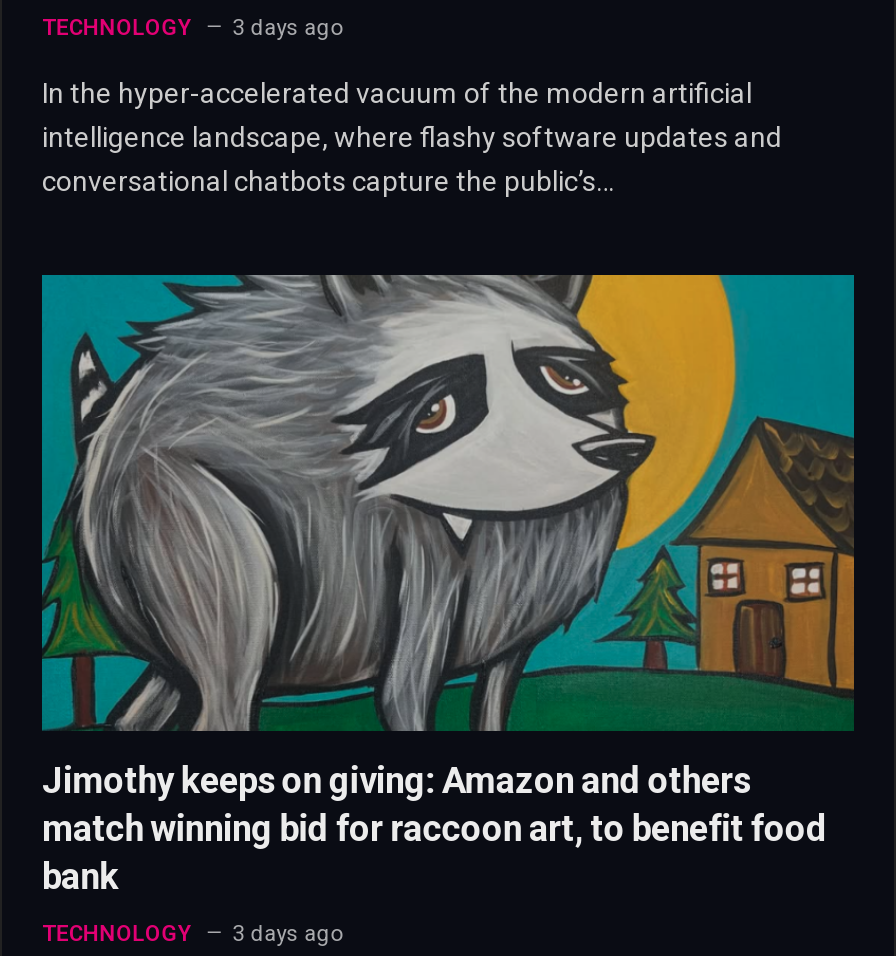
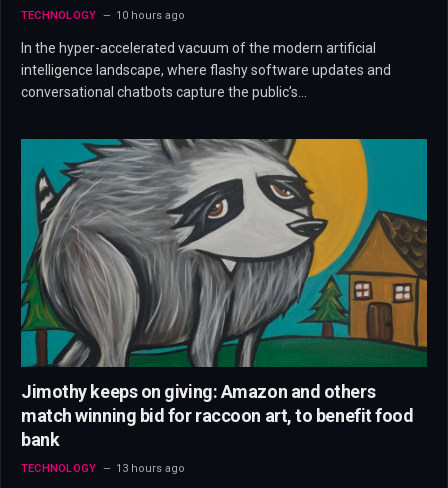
- TECHNOLOGY 3 days ago
+ TECHNOLOGY 10 hours ago

- TECHNOLOGY 3 days ago
+ TECHNOLOGY 13 hours ago
